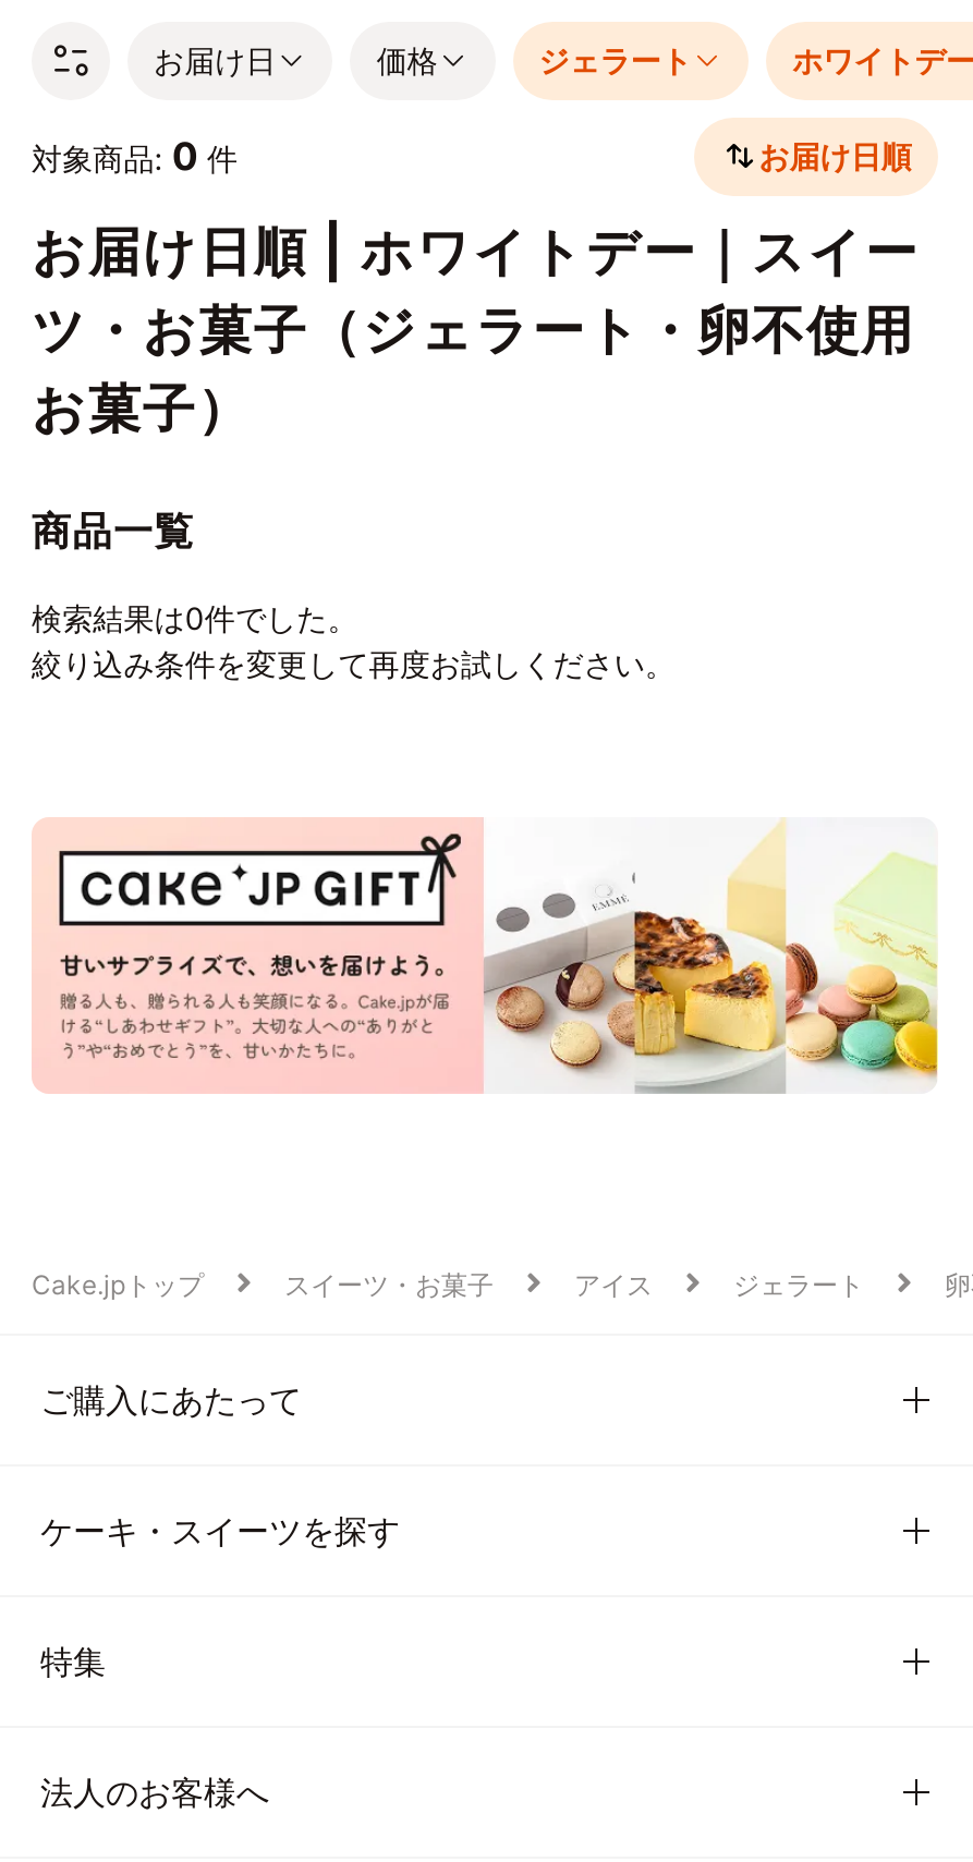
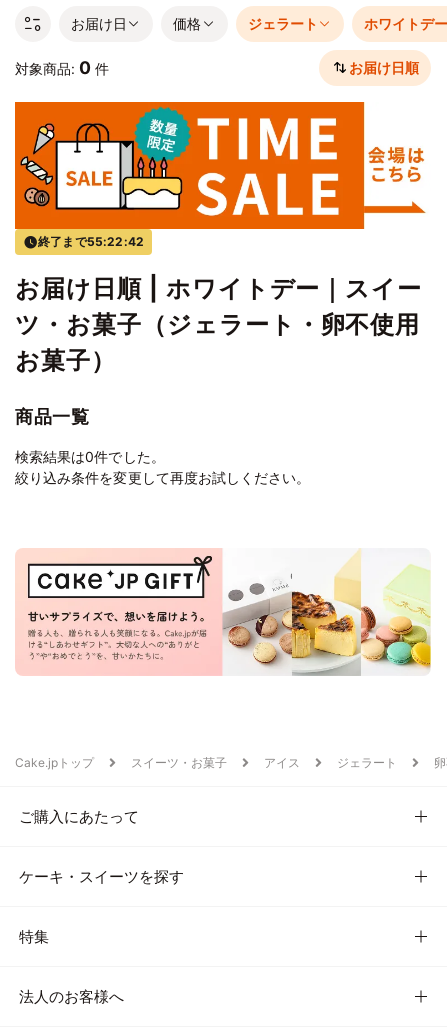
+ [image]
+ 終了まで55:22:42
